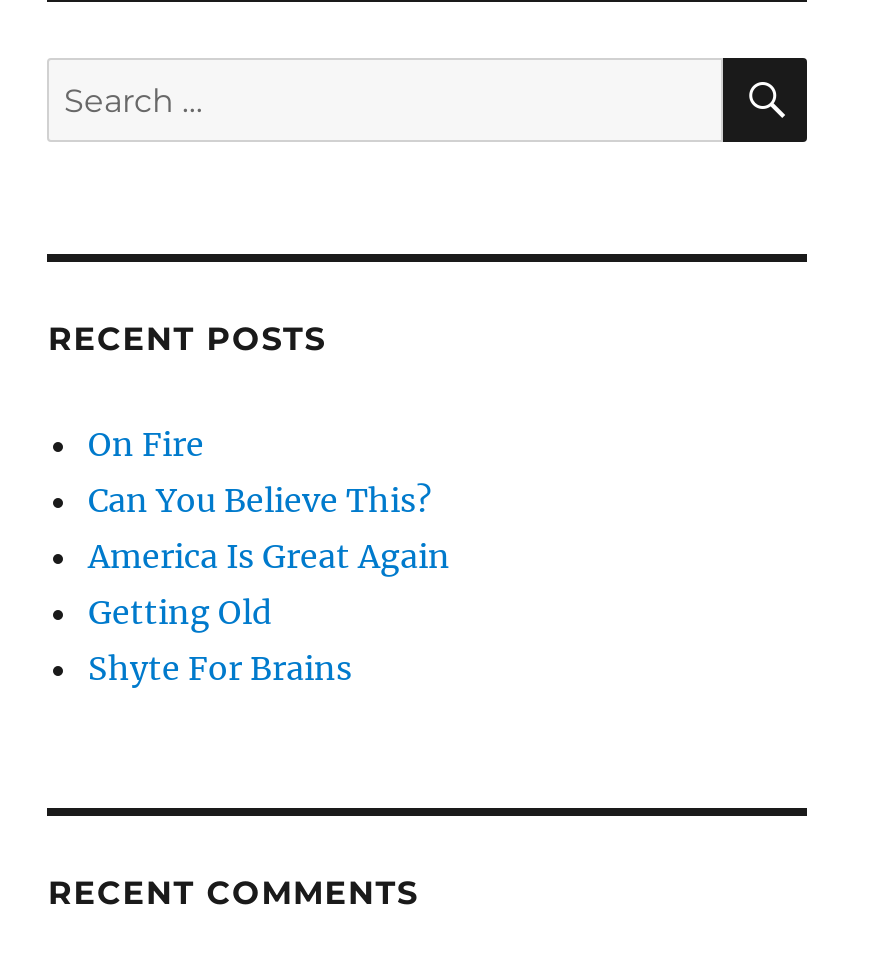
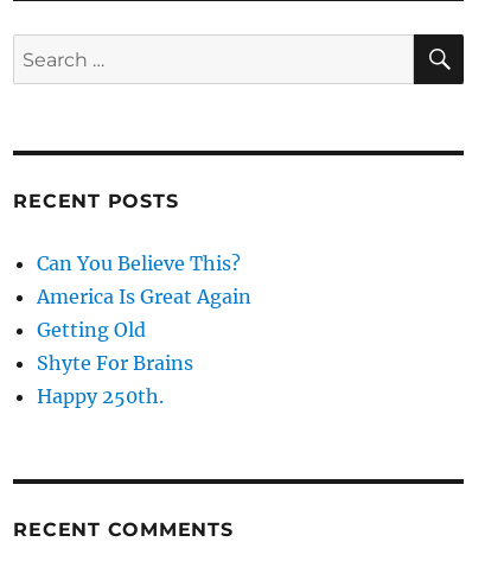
- On Fire

moved up: Can You Believe This? | America Is Great Again | Getting Old | Shyte For Brains

+ Happy 250th.
